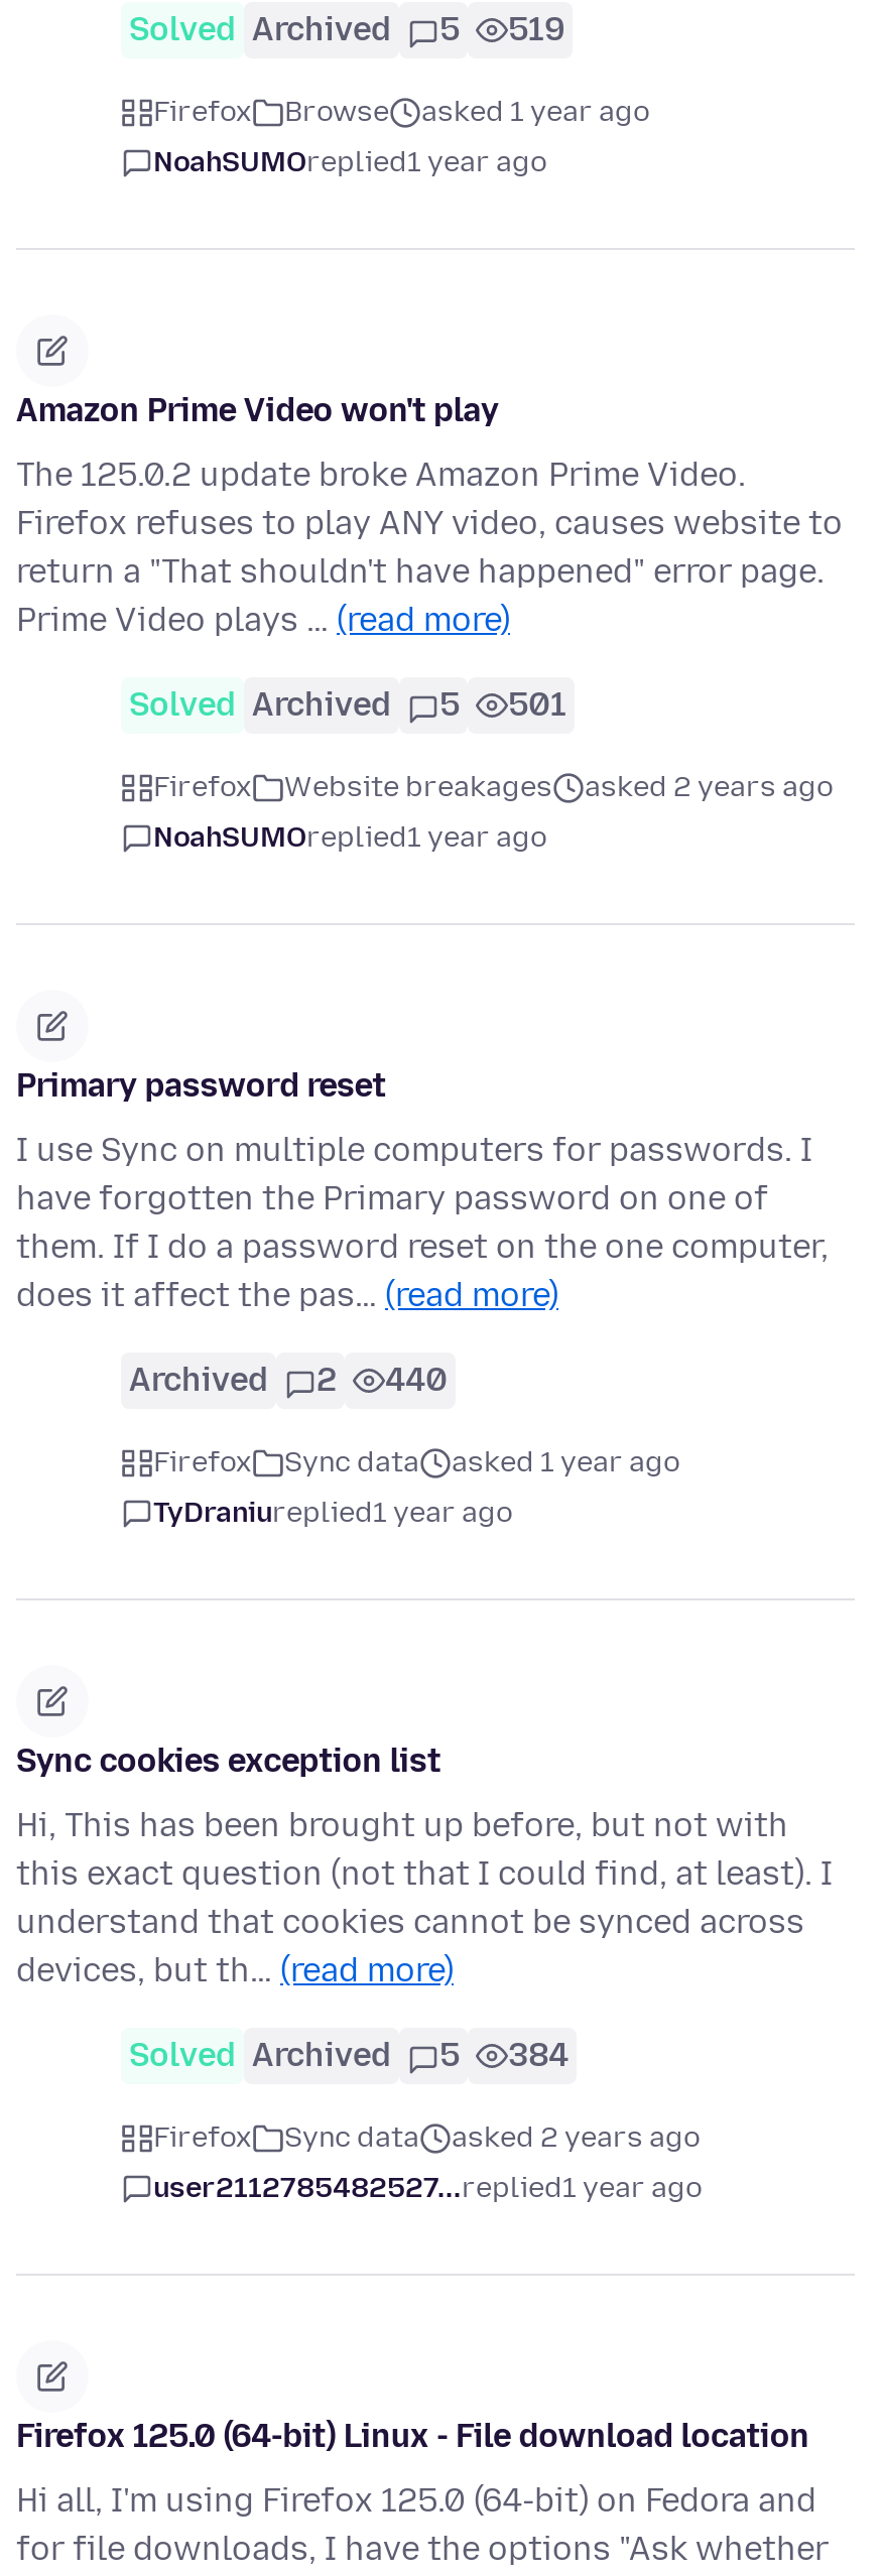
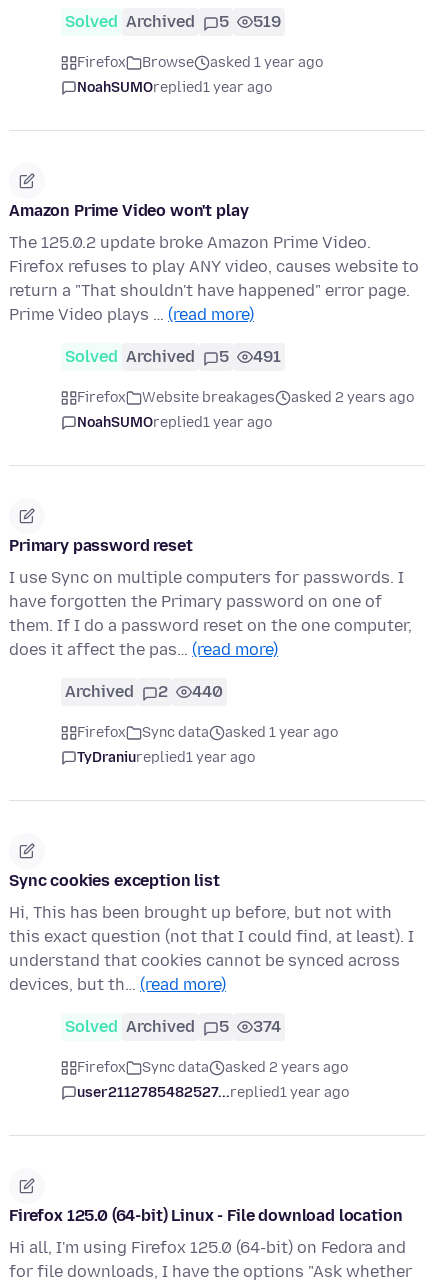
- Solved Archived 5 501
+ Solved Archived 5 491

- Solved Archived 5 384
+ Solved Archived 5 374
